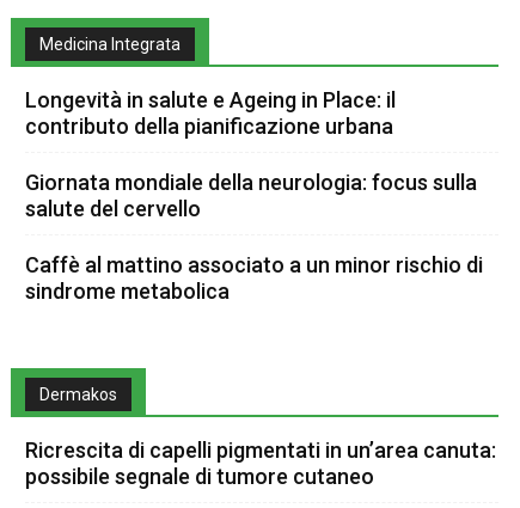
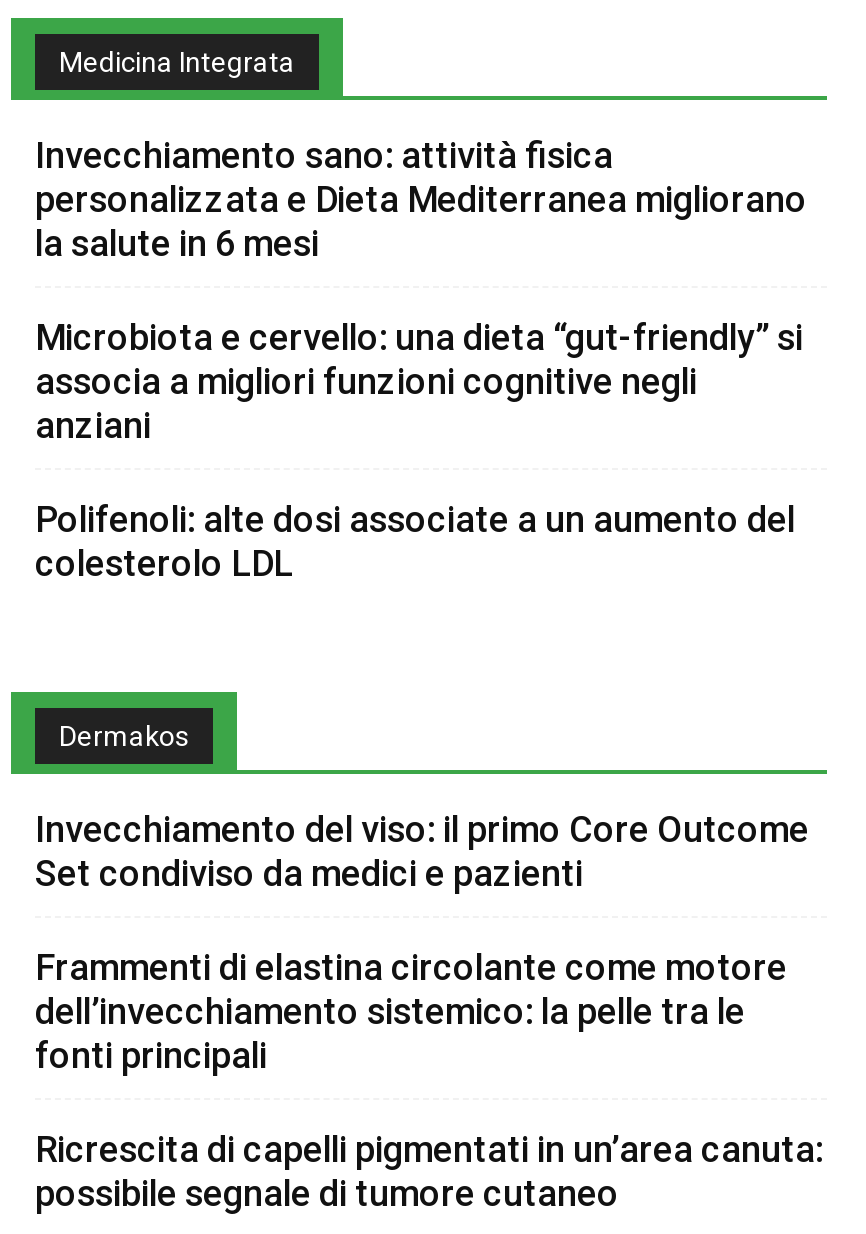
- Longevità in salute e Ageing in Place: il
- contributo della pianificazione urbana
+ Invecchiamento sano: attività fisica
+ personalizzata e Dieta Mediterranea migliorano
+ la salute in 6 mesi

- Giornata mondiale della neurologia: focus sulla
- salute del cervello
+ Microbiota e cervello: una dieta “gut-friendly” si
+ associa a migliori funzioni cognitive negli
+ anziani

- Caffè al mattino associato a un minor rischio di
- sindrome metabolica
+ Polifenoli: alte dosi associate a un aumento del
+ colesterolo LDL

+ Invecchiamento del viso: il primo Core Outcome
+ Set condiviso da medici e pazienti
+ Frammenti di elastina circolante come motore
+ dell’invecchiamento sistemico: la pelle tra le
+ fonti principali
